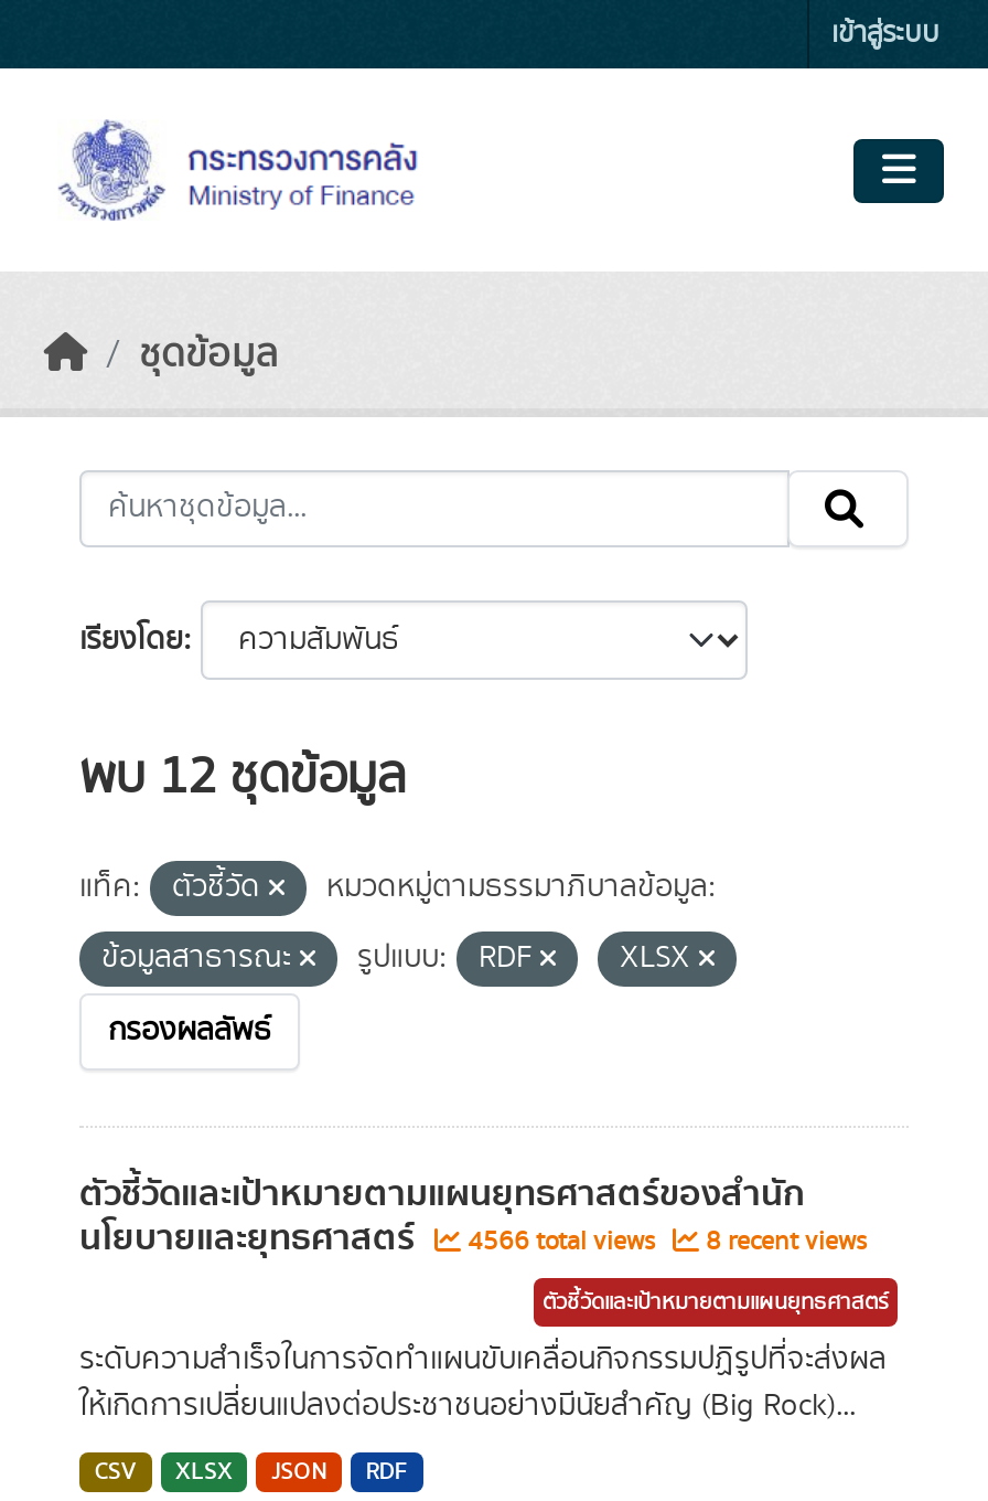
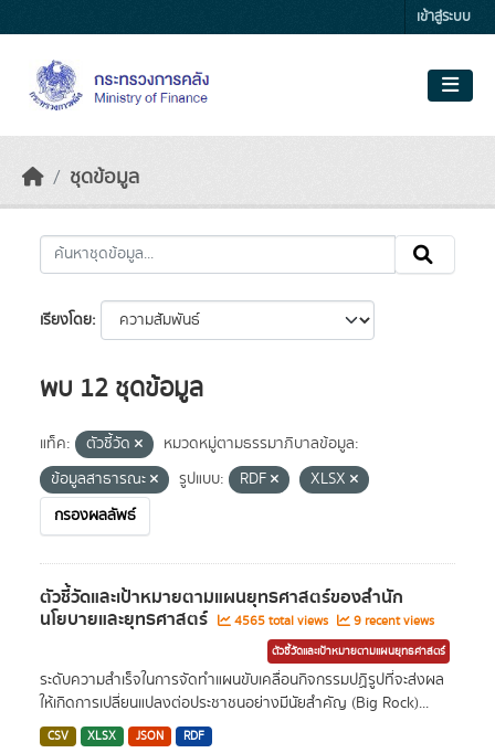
- 4566 total views
+ 4565 total views

- 8 recent views
+ 9 recent views
